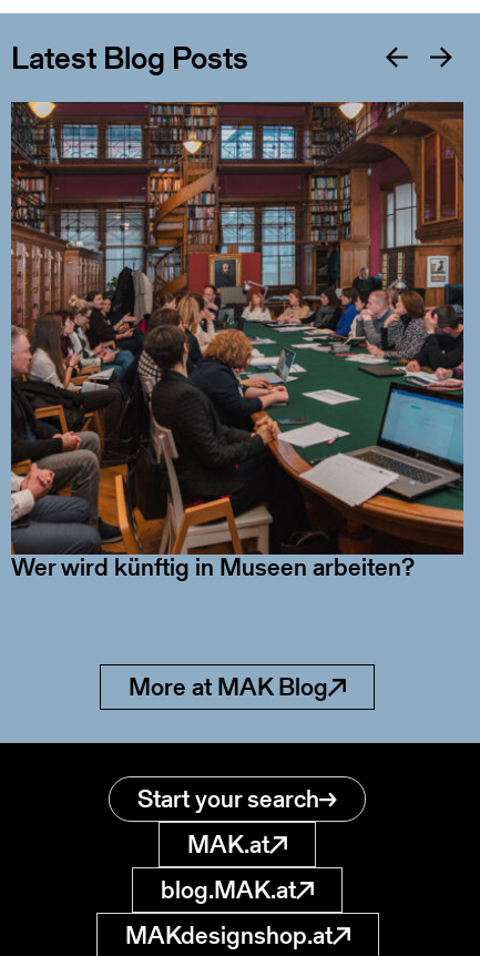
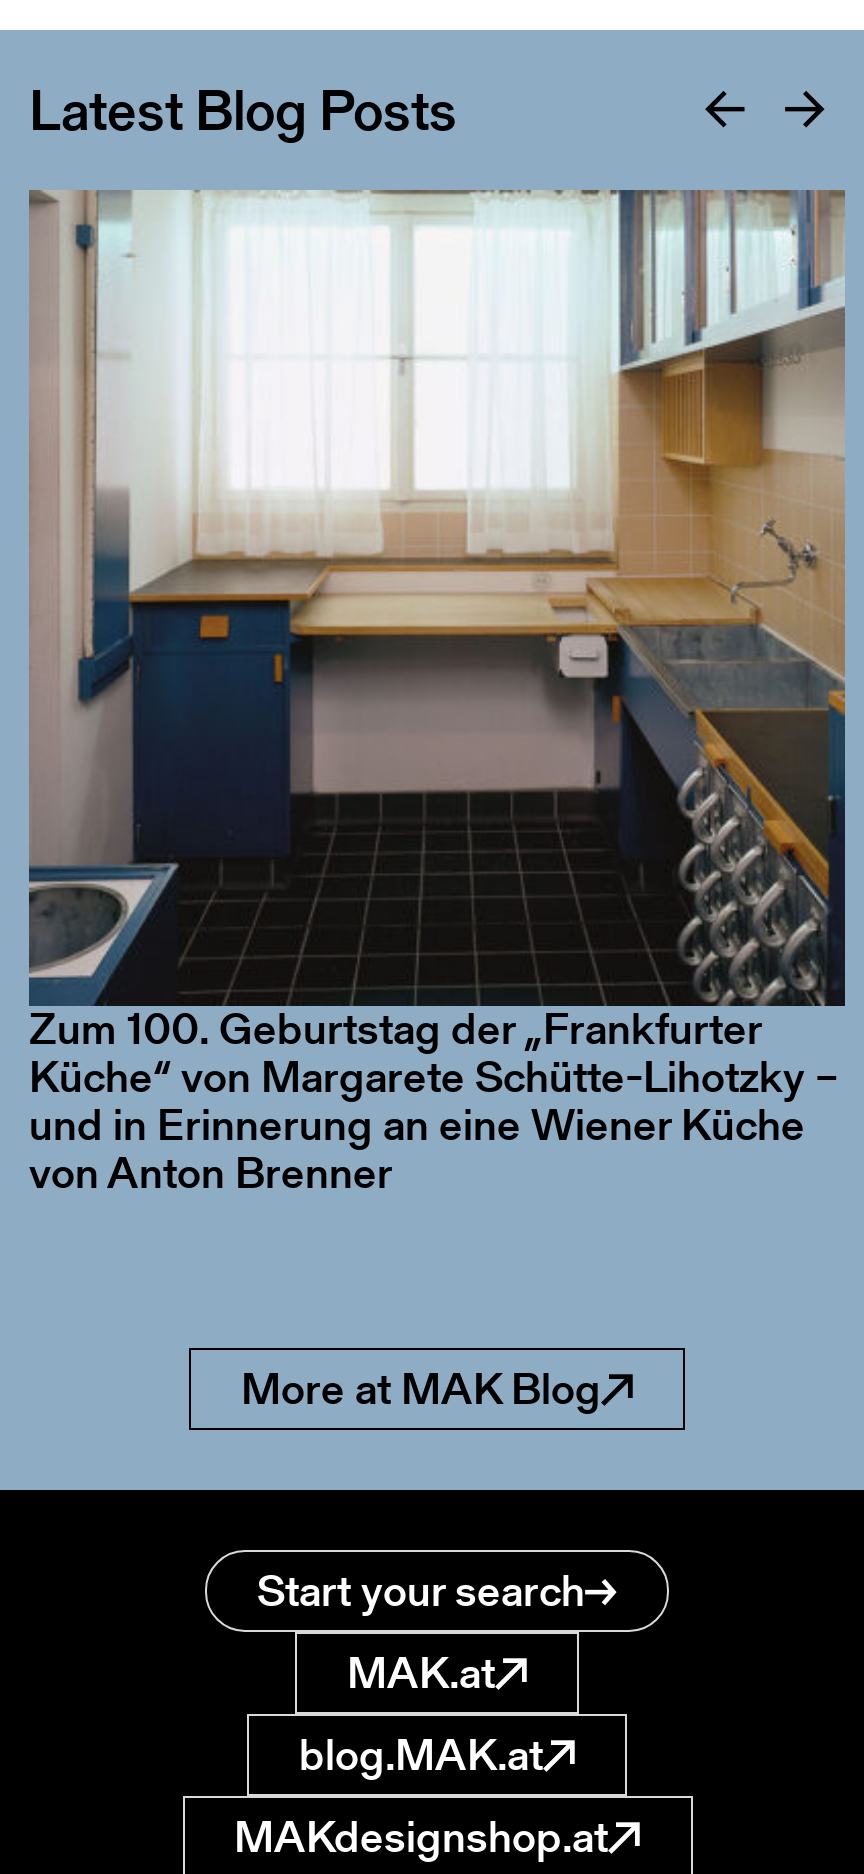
- [image]
+ [image]

- Wer wird künftig in Museen arbeiten?
+ Zum 100. Geburtstag der „Frankfurter
+ Küche“ von Margarete Schütte-Lihotzky –
+ und in Erinnerung an eine Wiener Küche
+ von Anton Brenner
